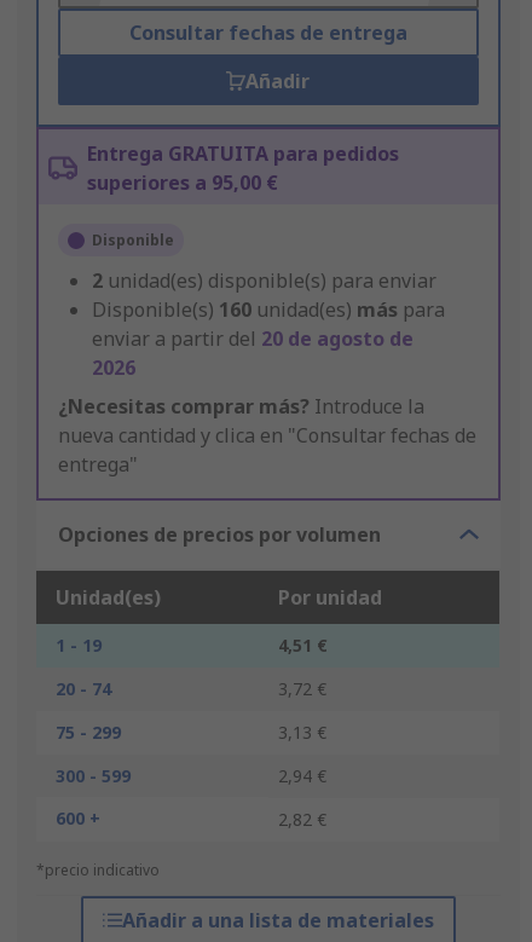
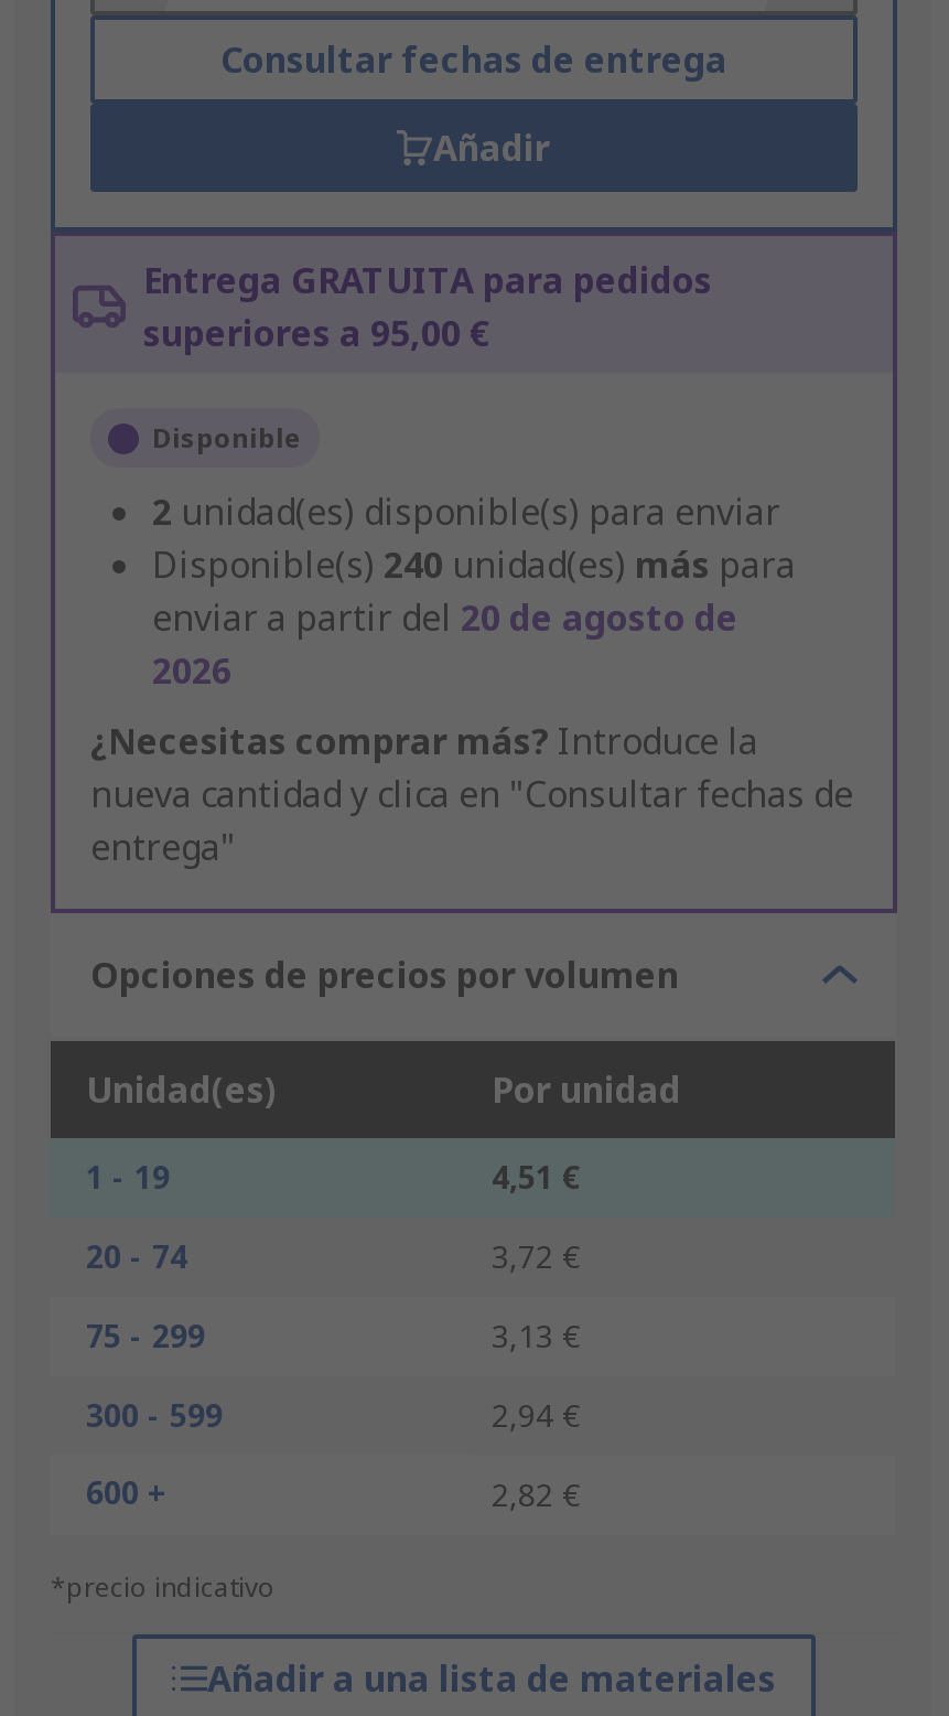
- Disponible(s) 160 unidad(es) más para
+ Disponible(s) 240 unidad(es) más para
